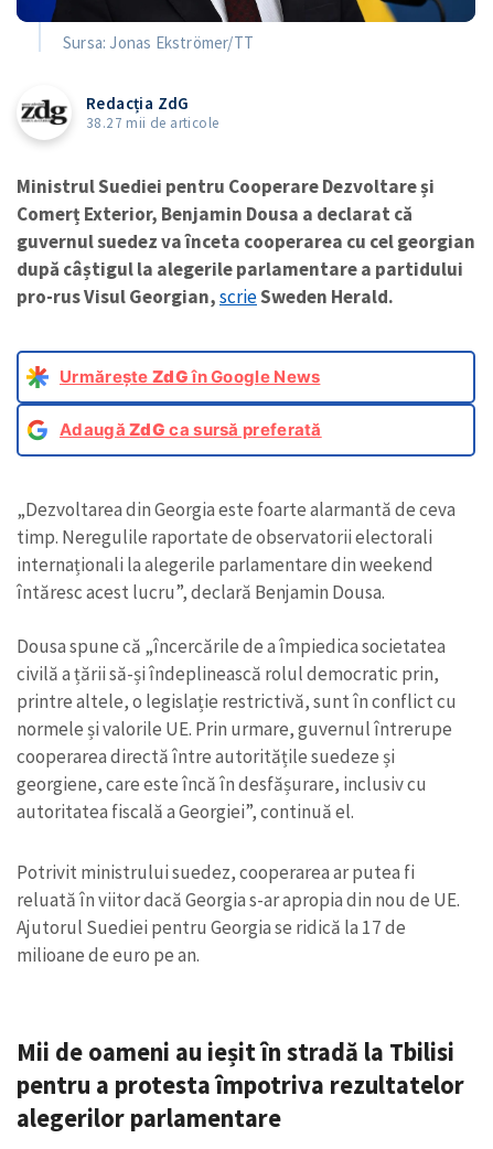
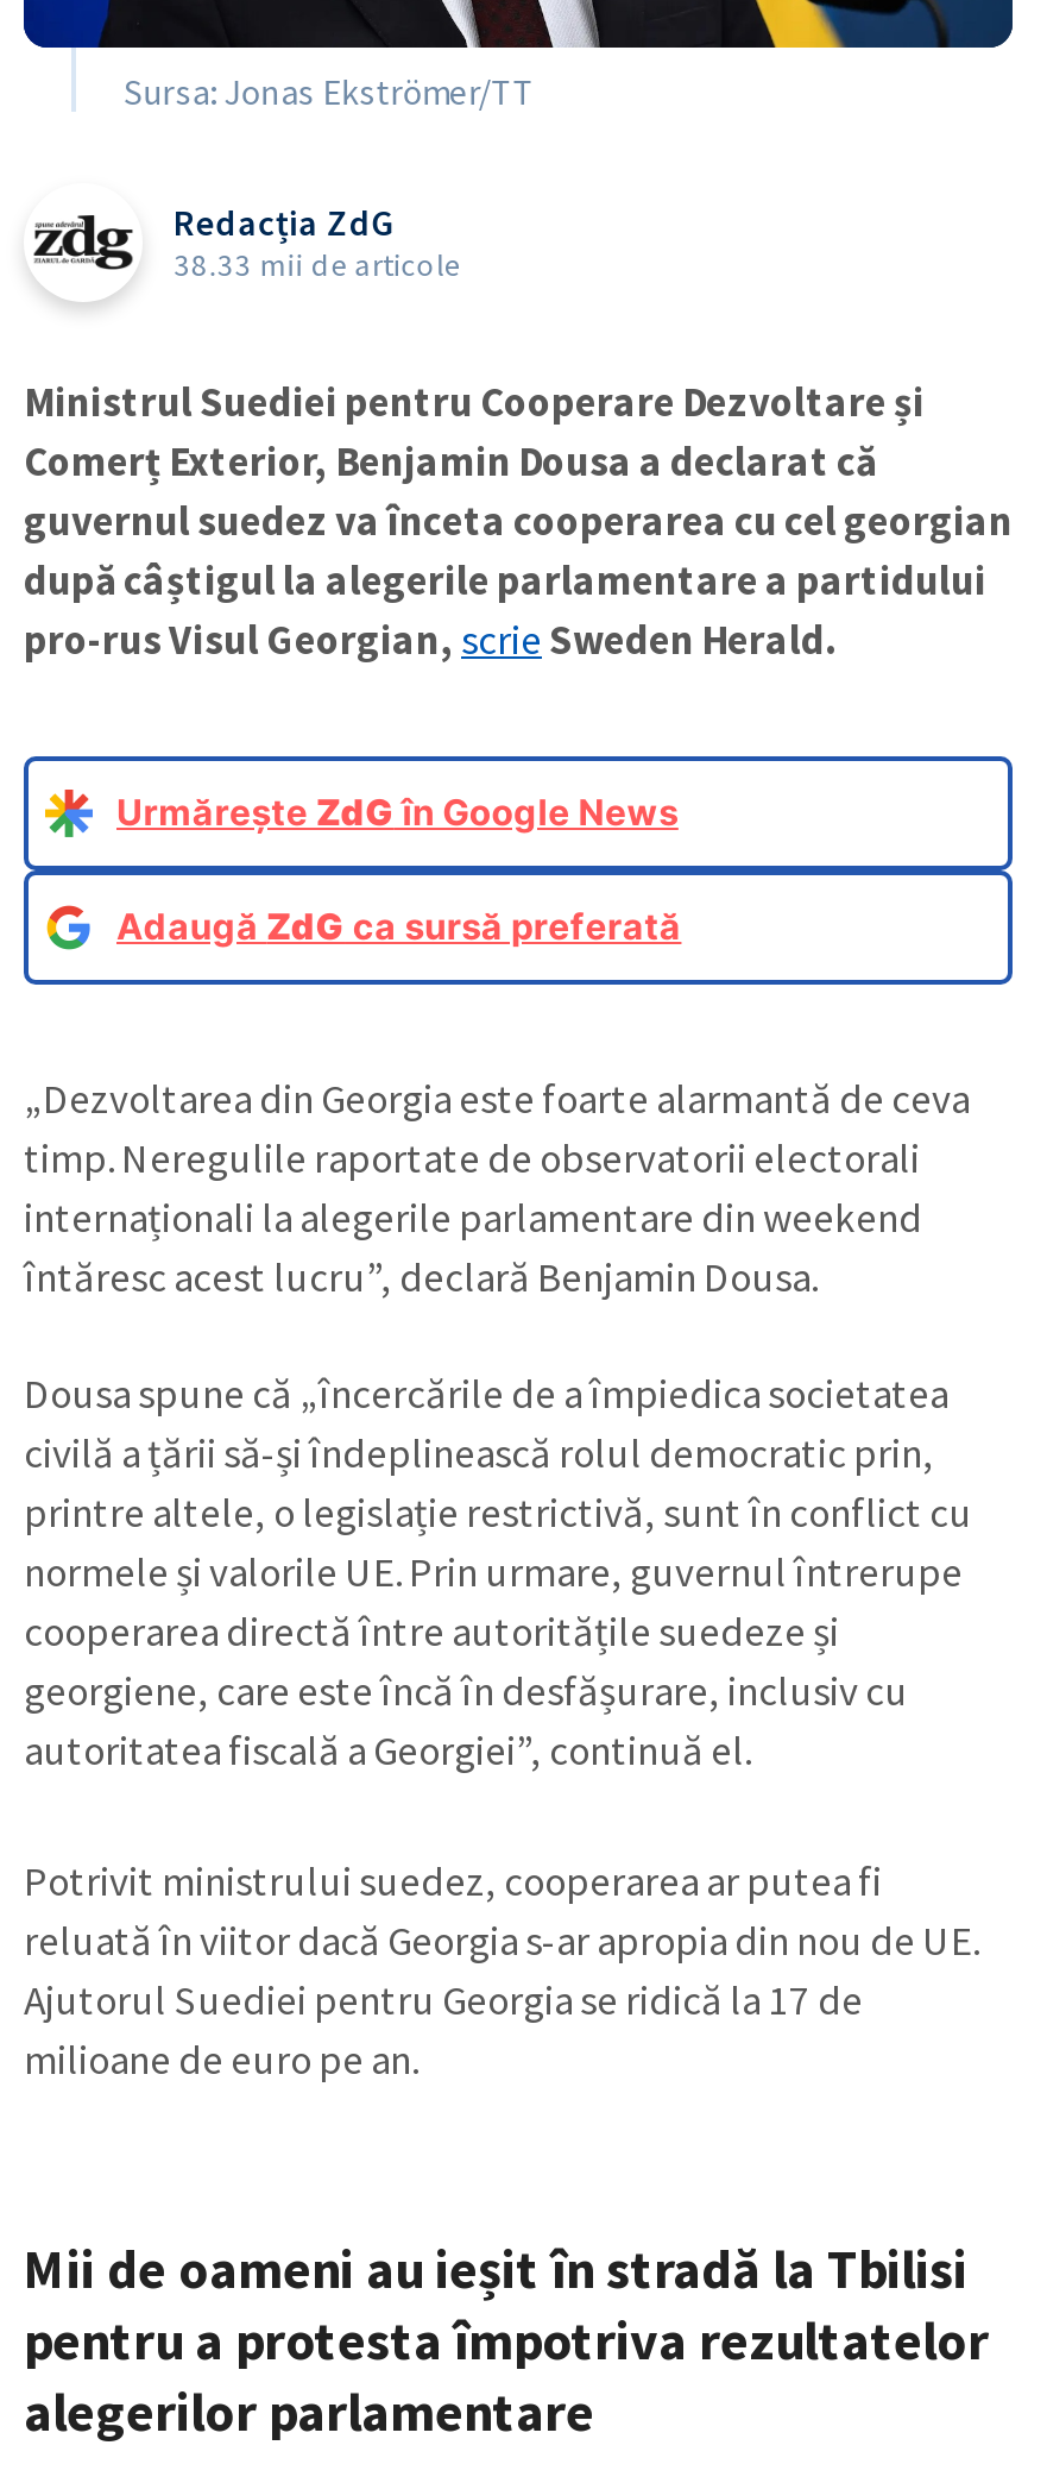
- 38.27 mii de articole
+ 38.33 mii de articole
